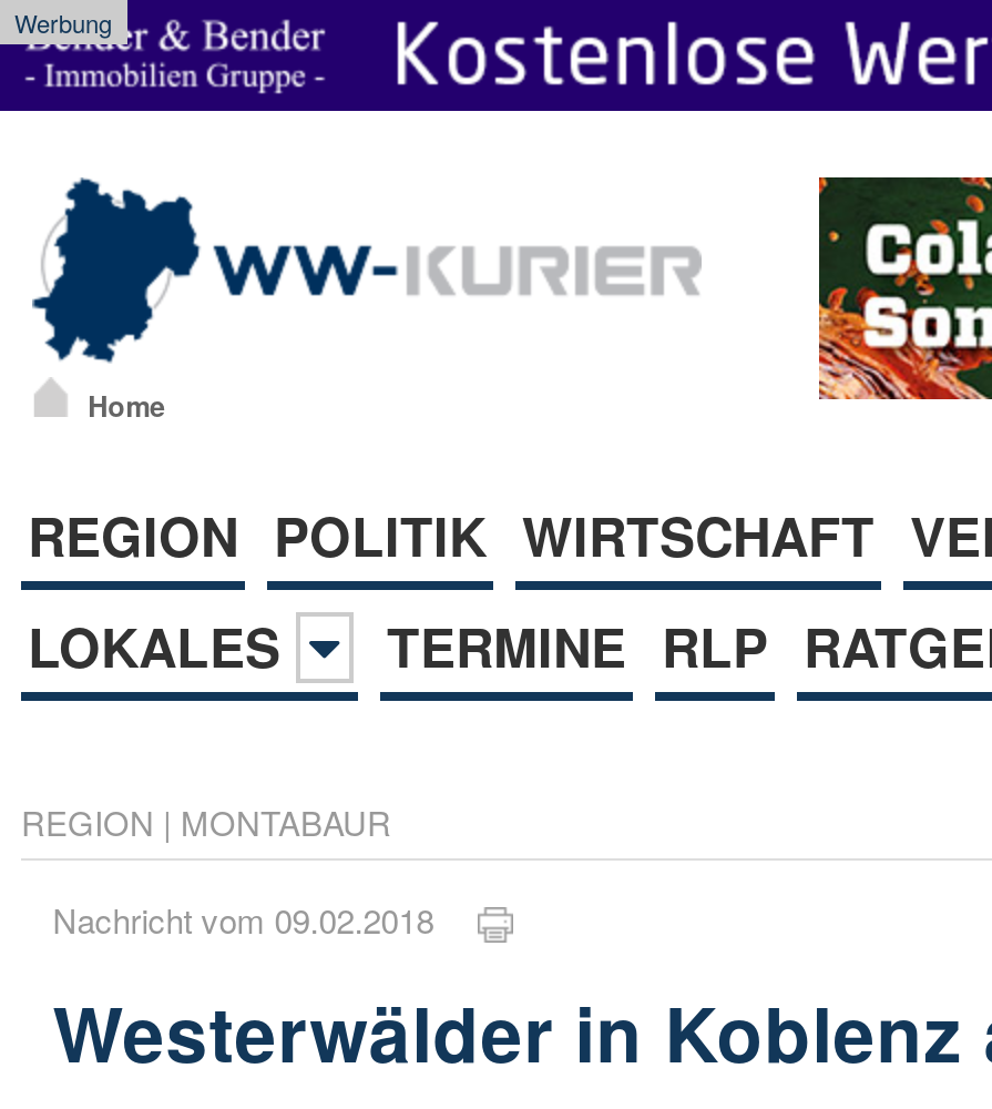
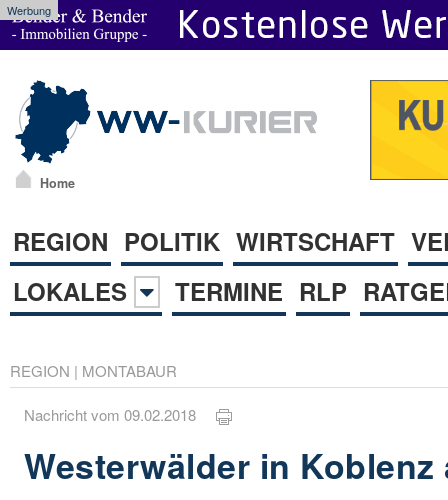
- [image]
+ [image]
